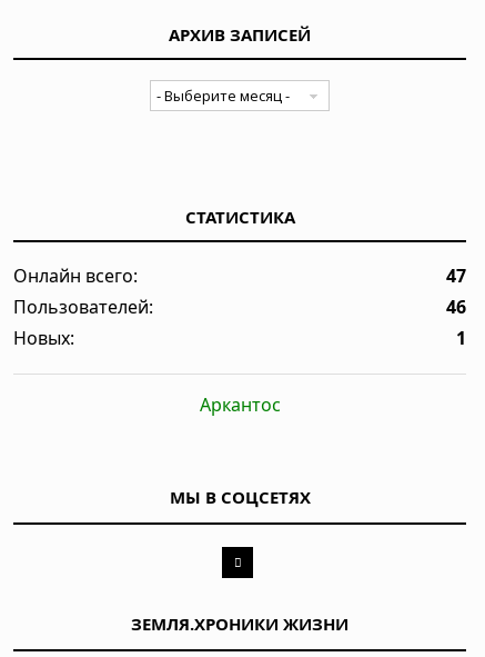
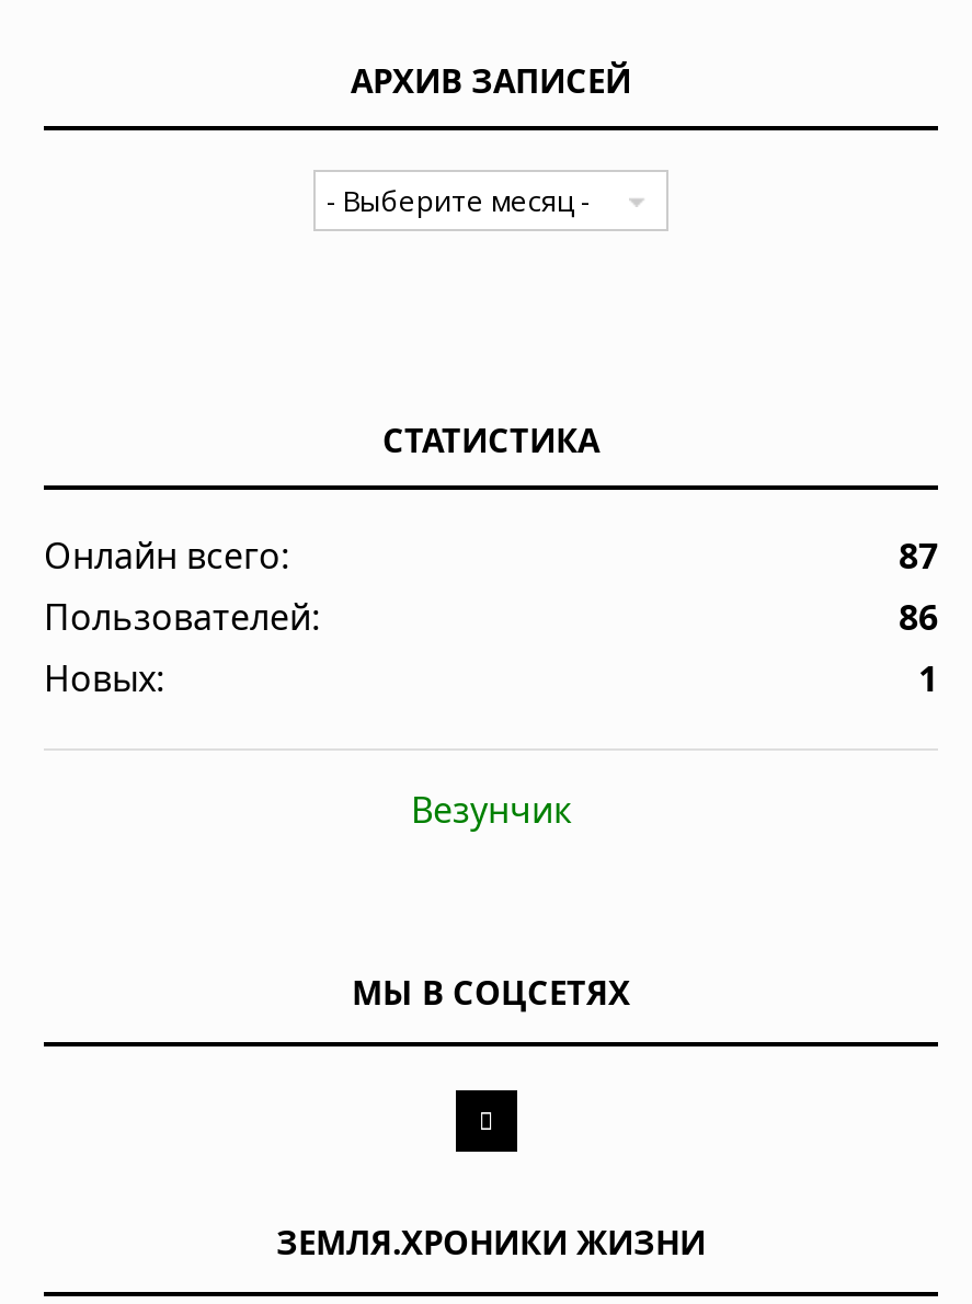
- 47
+ 87

- 46
+ 86

- Аркантос
+ Везунчик
